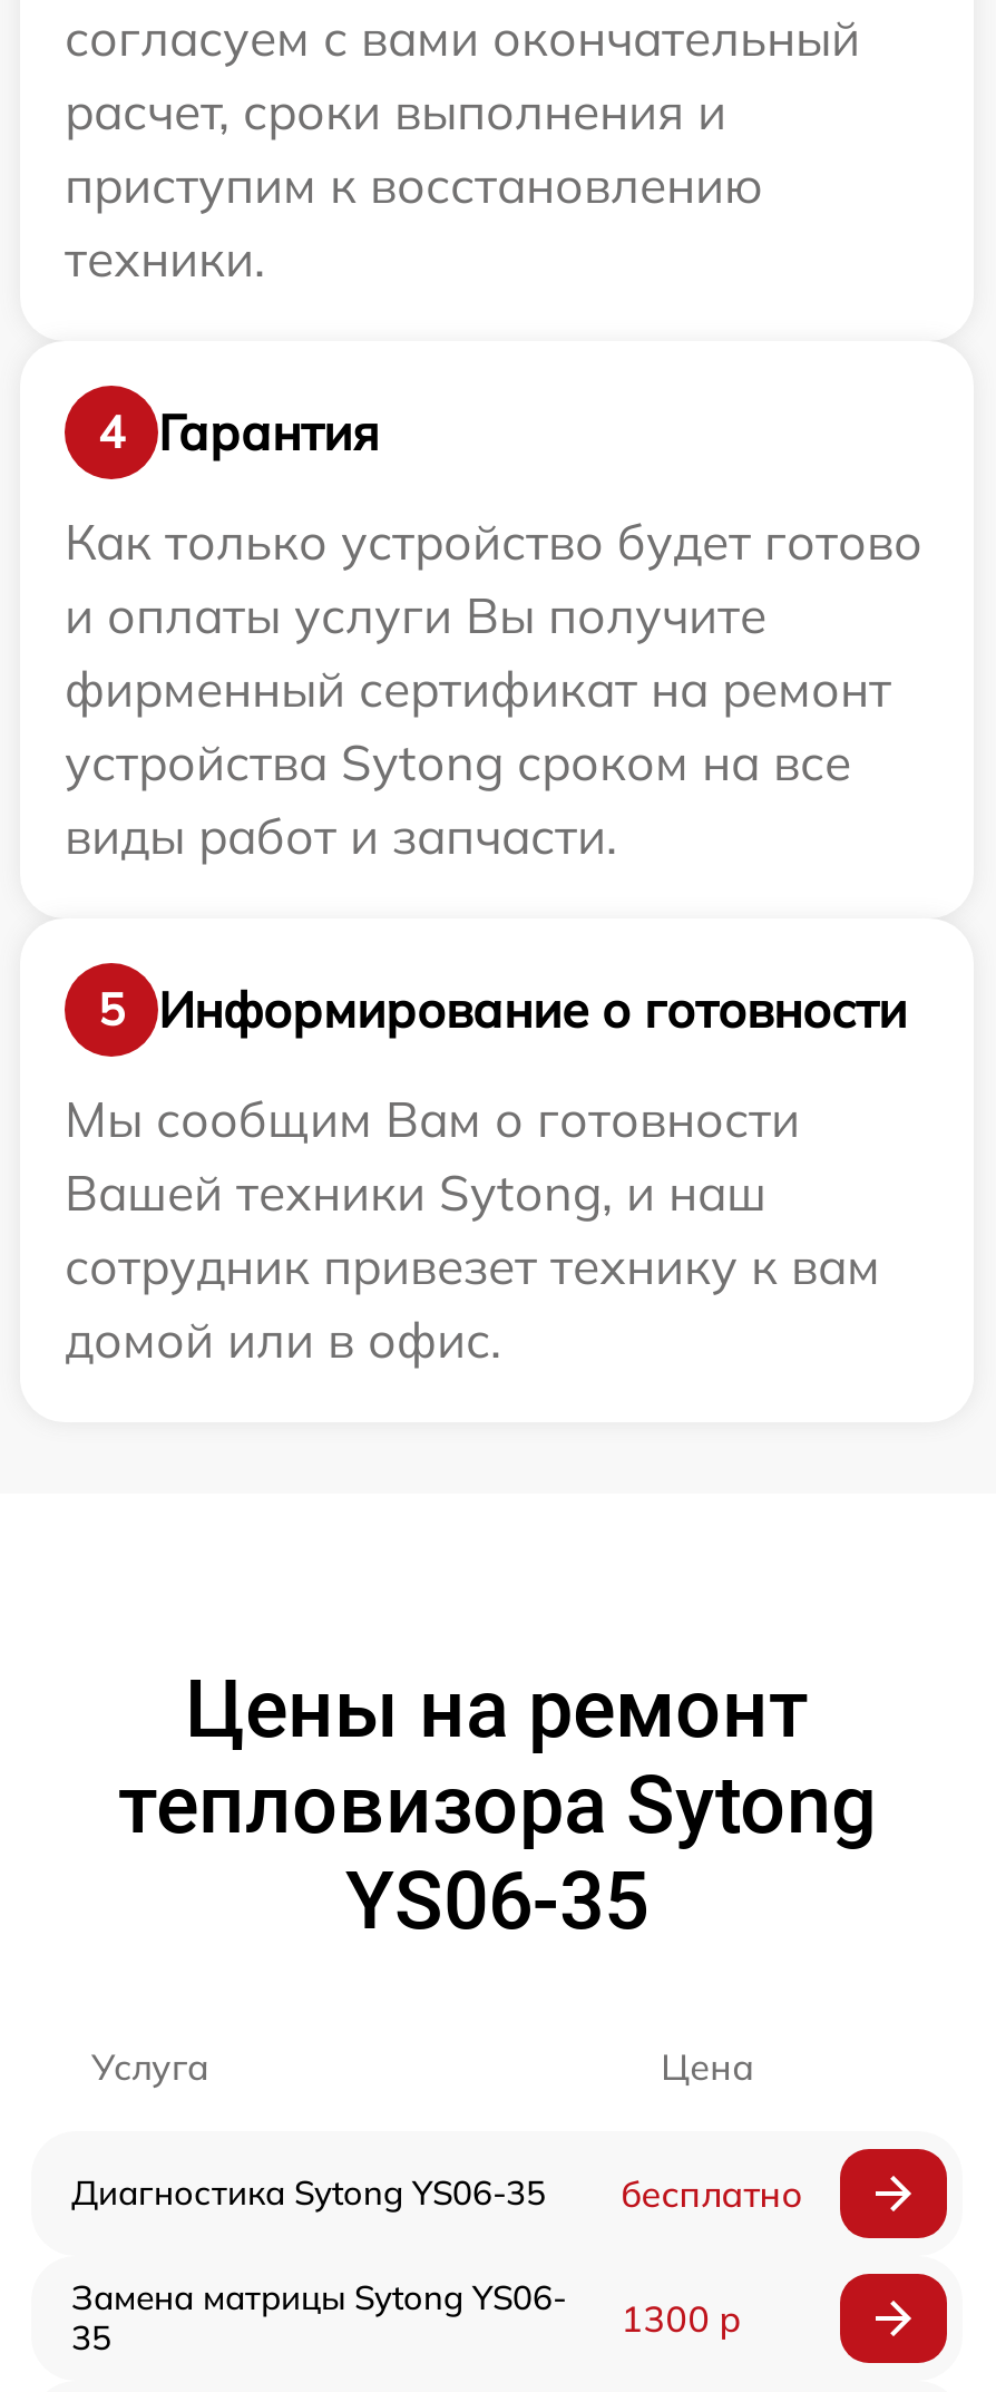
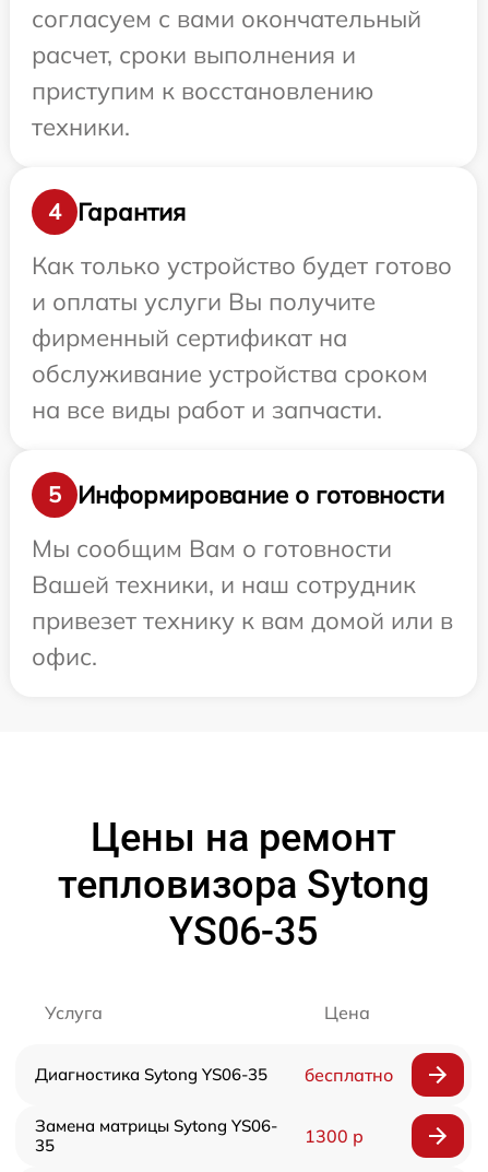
- фирменный сертификат на ремонт
- устройства Sytong сроком на все
- виды работ и запчасти.
+ фирменный сертификат на
+ обслуживание устройства сроком
+ на все виды работ и запчасти.

- Вашей техники Sytong, и наш
- сотрудник привезет технику к вам
- домой или в офис.
+ Вашей техники, и наш сотрудник
+ привезет технику к вам домой или в
+ офис.
